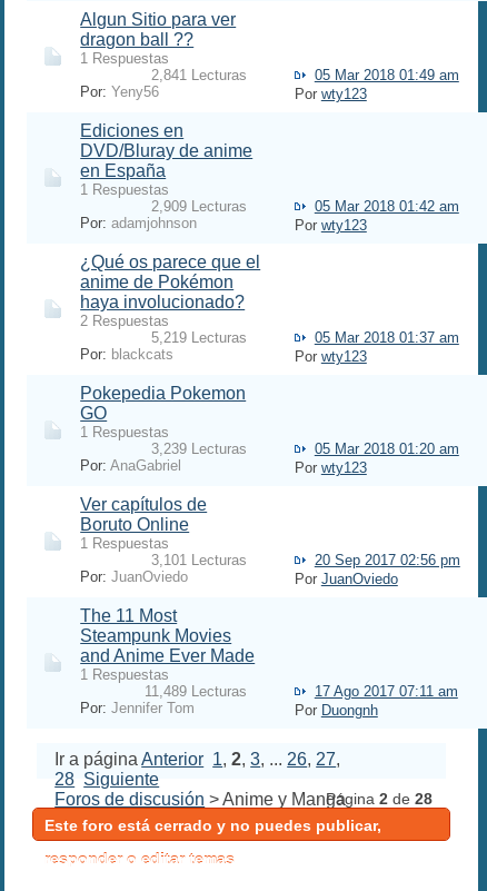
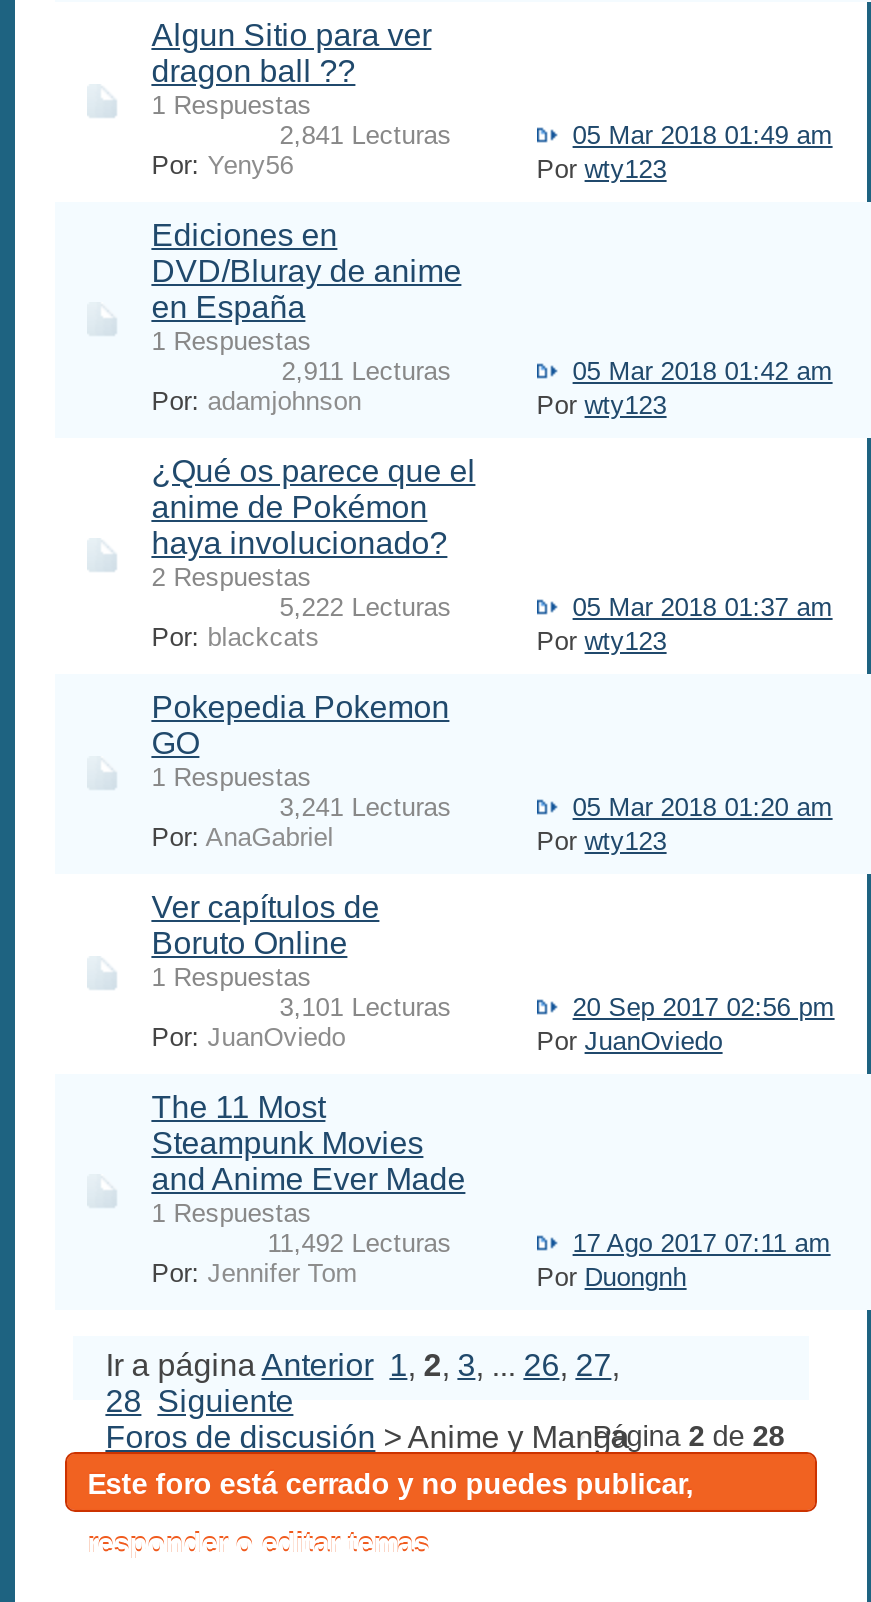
- 2,909 Lecturas
+ 2,911 Lecturas

- 5,219 Lecturas
+ 5,222 Lecturas

- 3,239 Lecturas
+ 3,241 Lecturas

- 11,489 Lecturas
+ 11,492 Lecturas
